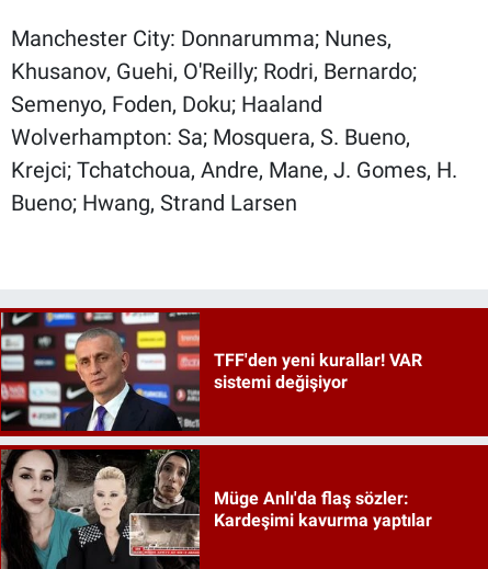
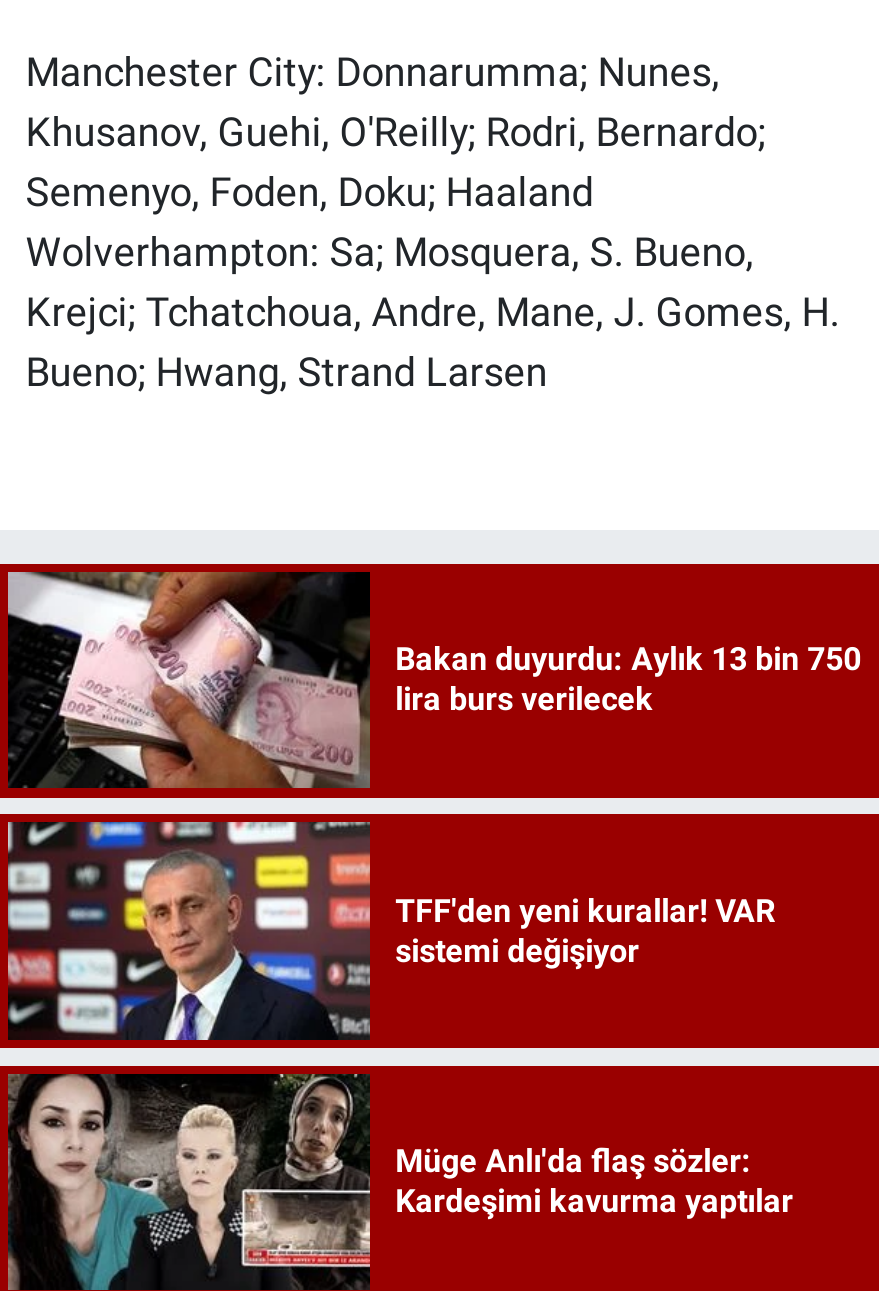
+ [image]
+ Bakan duyurdu: Aylık 13 bin 750
+ lira burs verilecek
